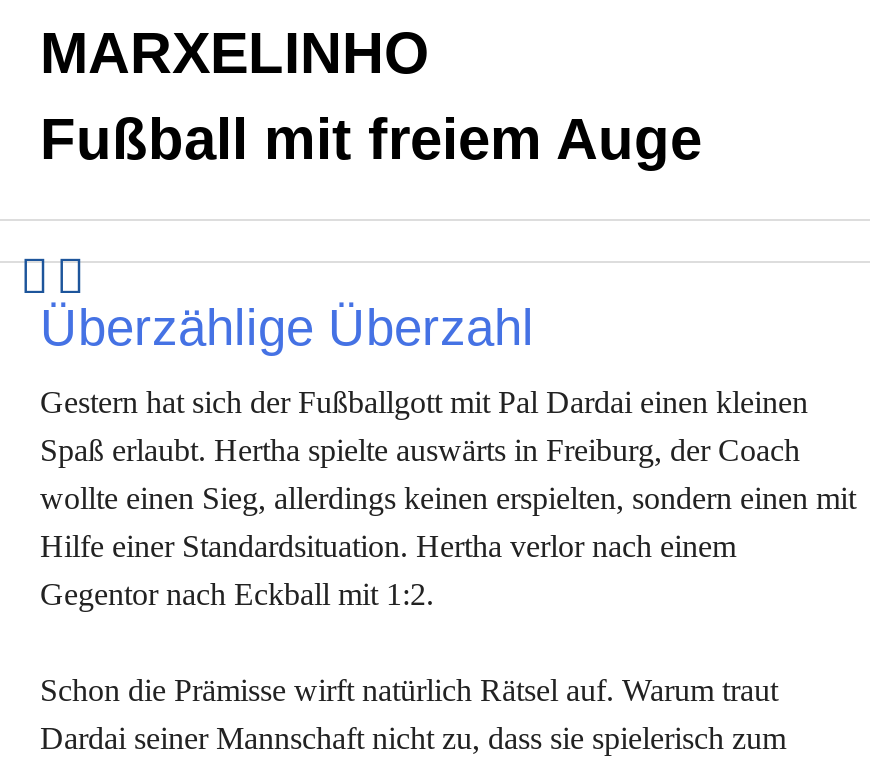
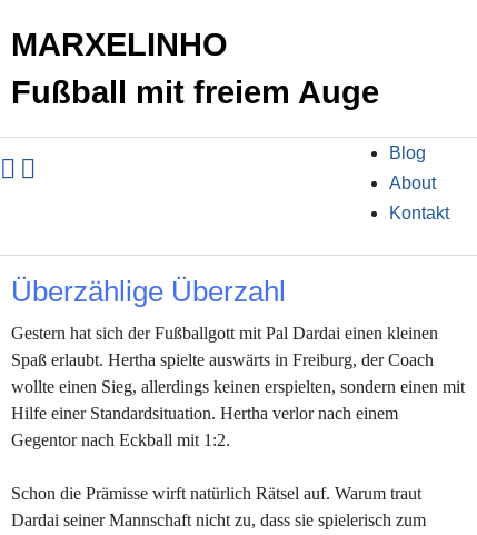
+ Blog
+ About
+ Kontakt
